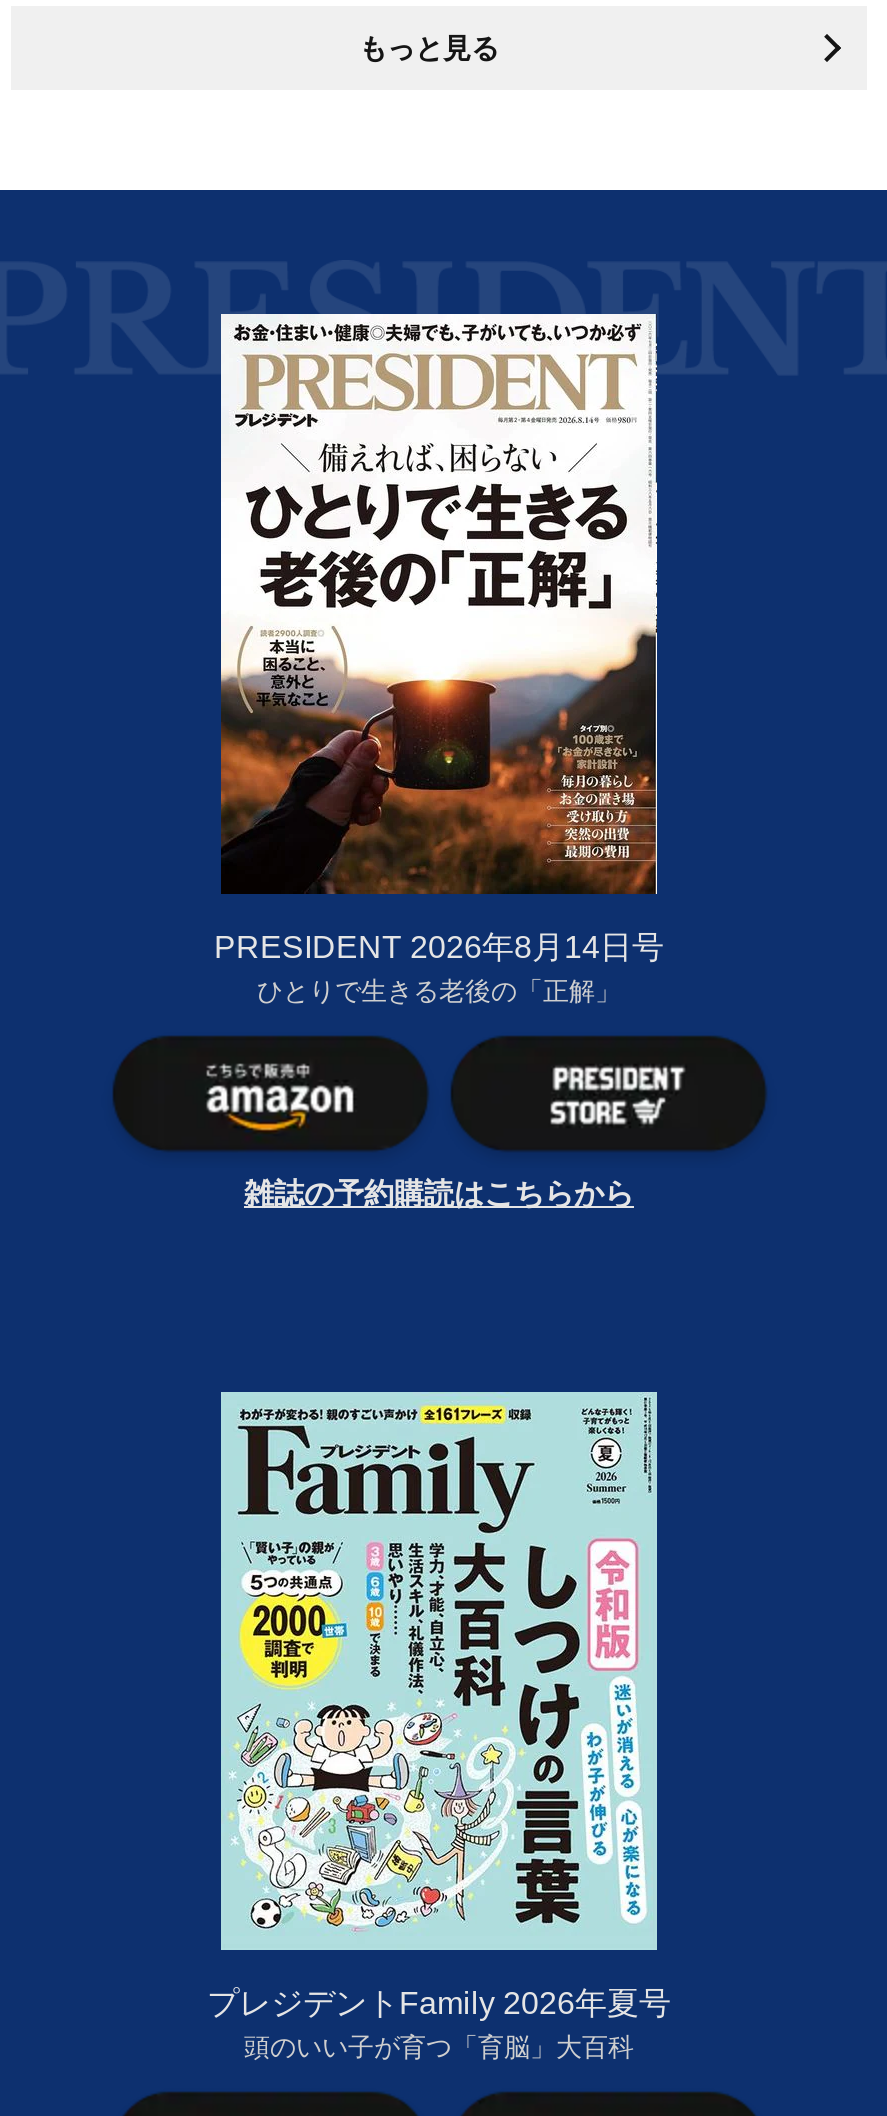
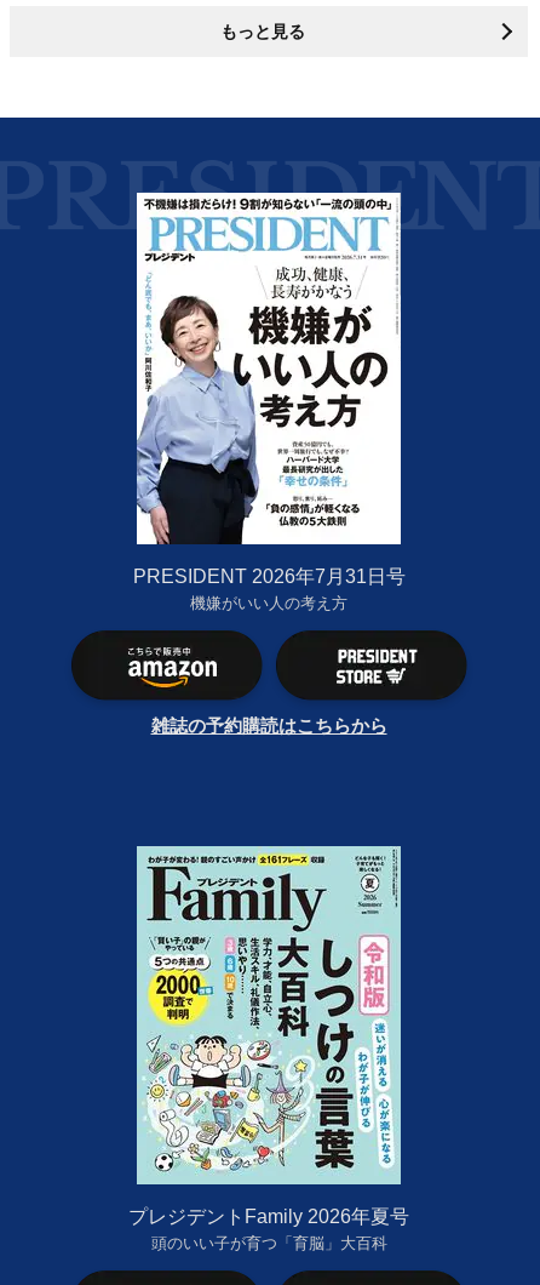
- [image]
- PRESIDENT 2026年8月14日号
- ひとりで生きる老後の「正解」
+ [image]
+ PRESIDENT 2026年7月31日号
+ 機嫌がいい人の考え方
